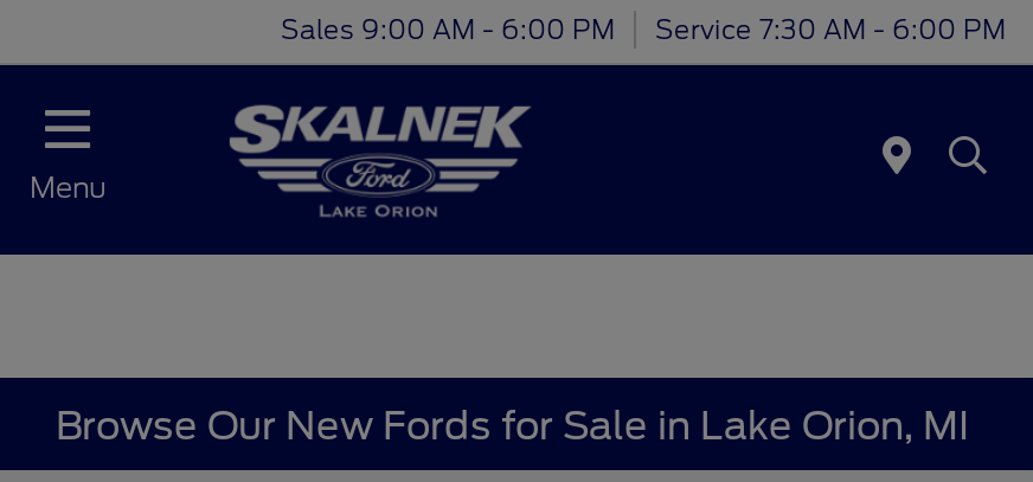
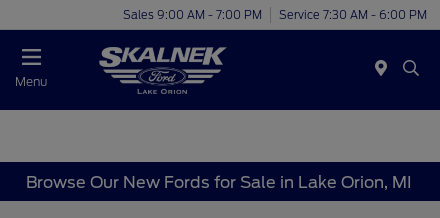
- Sales 9:00 AM - 6:00 PM Service 7:30 AM - 6:00 PM
+ Sales 9:00 AM - 7:00 PM Service 7:30 AM - 6:00 PM
